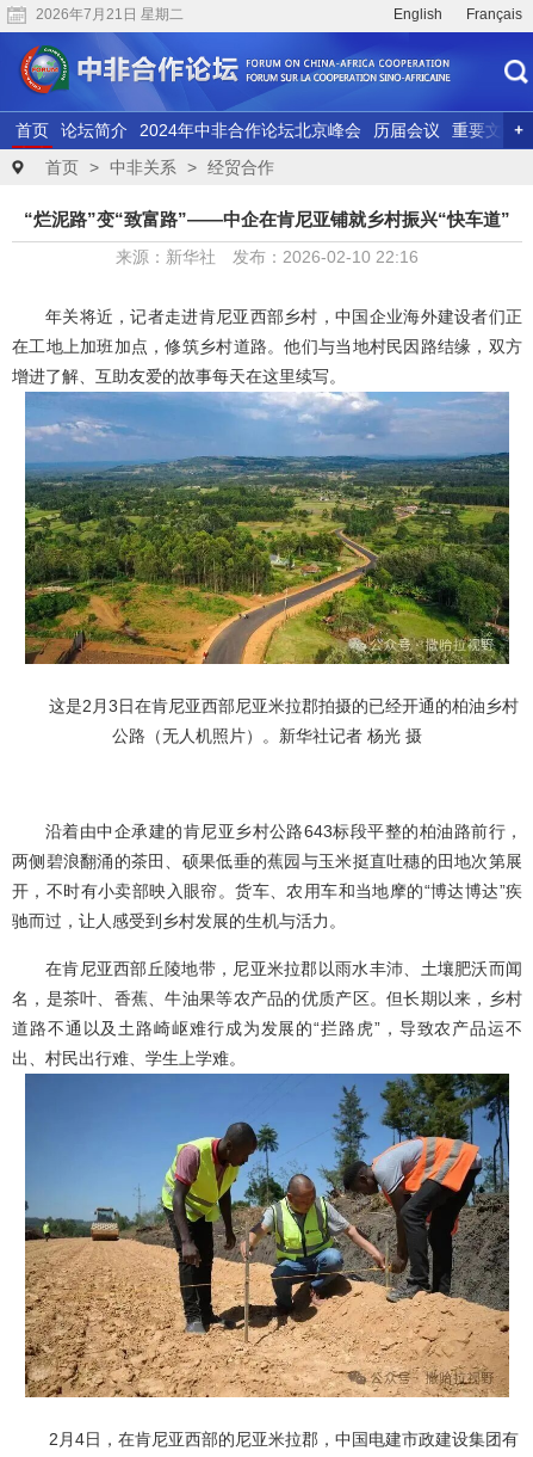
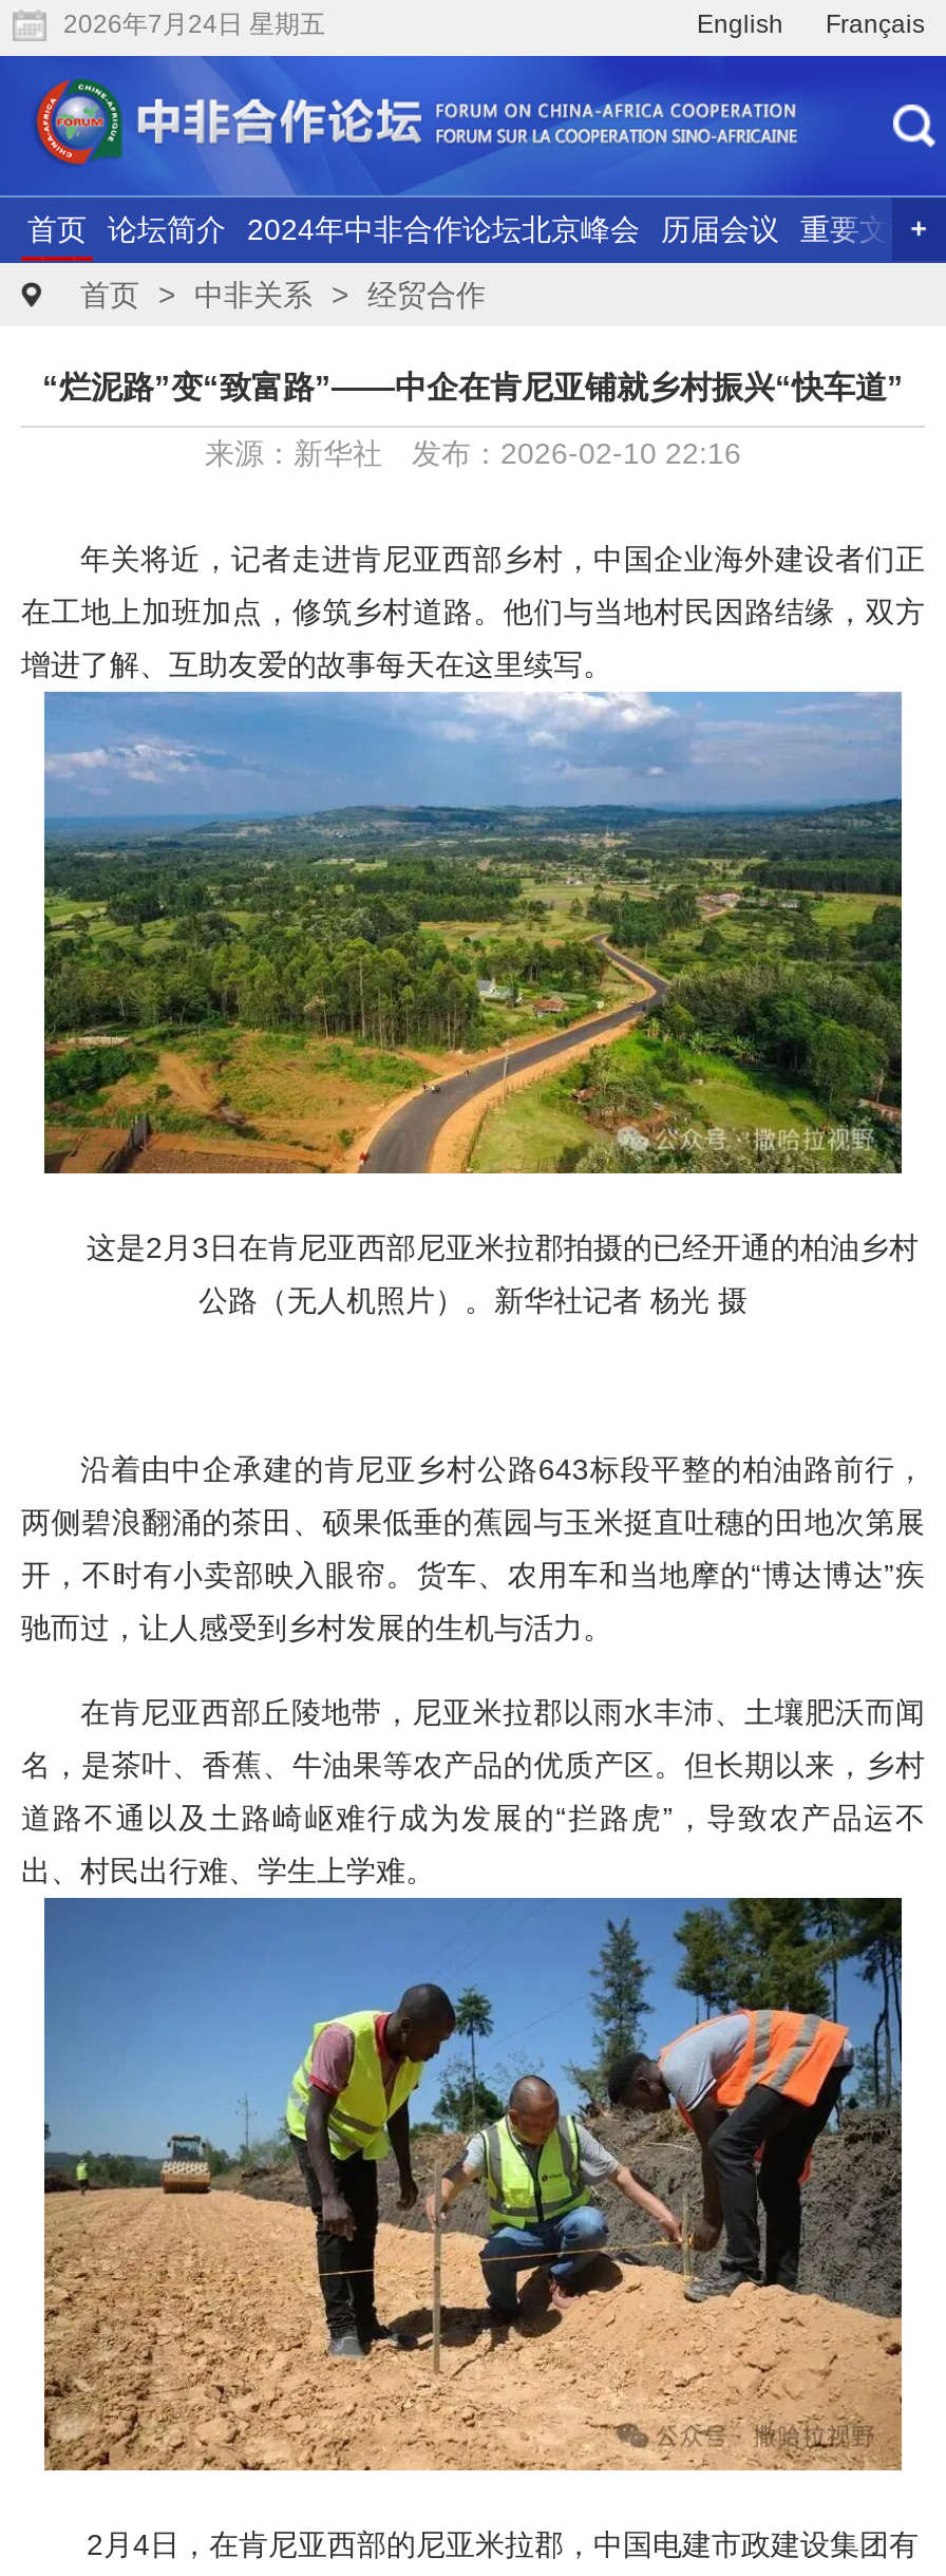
- 2026年7月21日 星期二
+ 2026年7月24日 星期五
